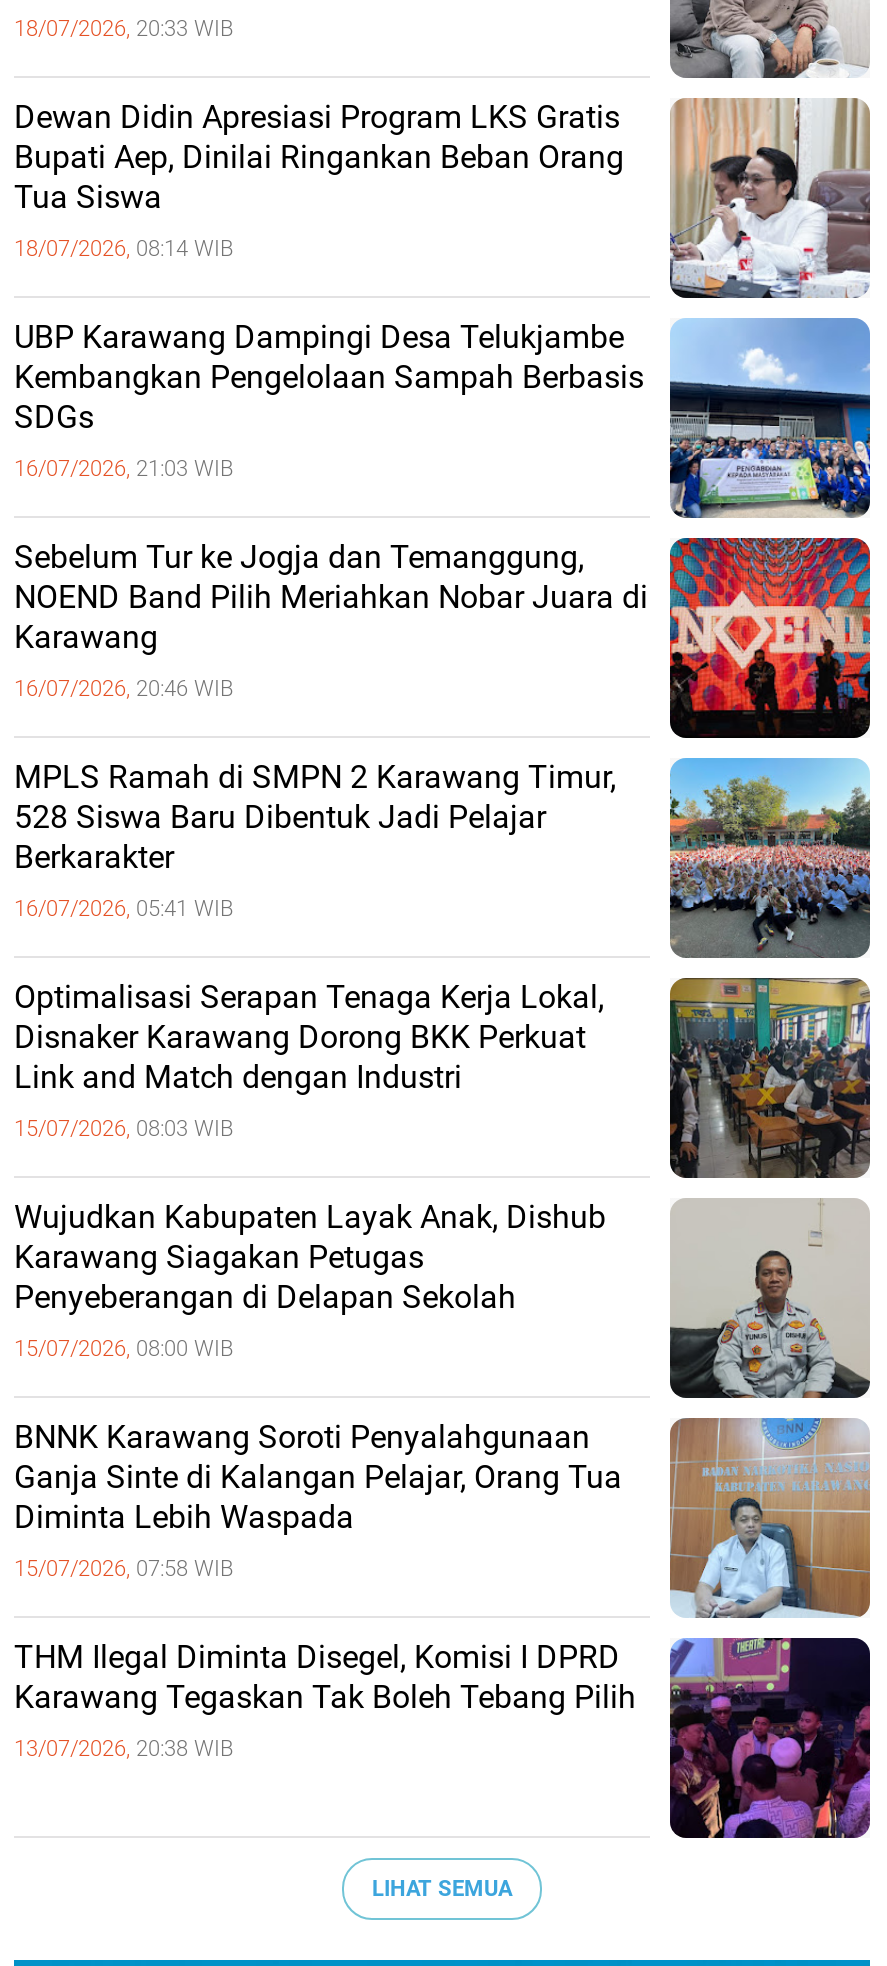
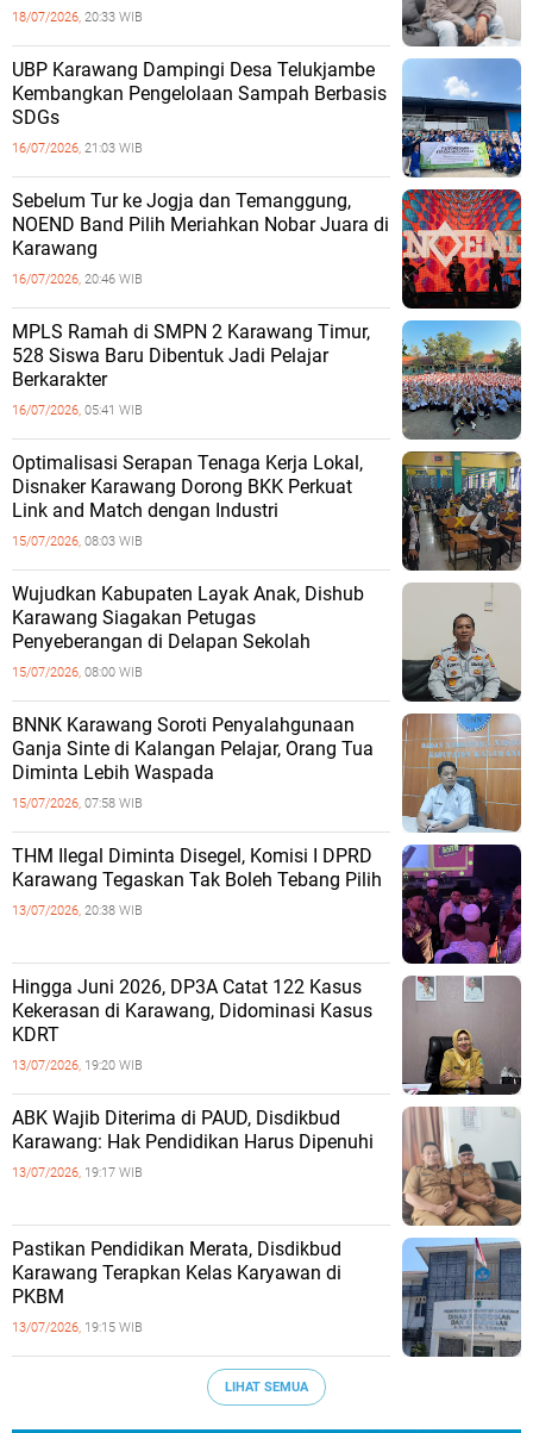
- [image]
- Dewan Didin Apresiasi Program LKS Gratis
- Bupati Aep, Dinilai Ringankan Beban Orang
- Tua Siswa
- 18/07/2026, 08:14 WIB

moved up: [image] | UBP Karawang Dampingi Desa Telukjambe | Kembangkan Pengelolaan Sampah Berbasis | ... | Karawang Tegaskan Tak Boleh Tebang Pilih | 13/07/2026, 20:38 WIB

+ [image]
+ Hingga Juni 2026, DP3A Catat 122 Kasus
+ Kekerasan di Karawang, Didominasi Kasus
+ KDRT
+ 13/07/2026, 19:20 WIB
+ ABK Wajib Diterima di PAUD, Disdikbud
+ Karawang: Hak Pendidikan Harus Dipenuhi
+ 13/07/2026, 19:17 WIB

+ Pastikan Pendidikan Merata, Disdikbud
+ Karawang Terapkan Kelas Karyawan di
+ PKBM
+ 13/07/2026, 19:15 WIB

+ [image]

+ [image]
